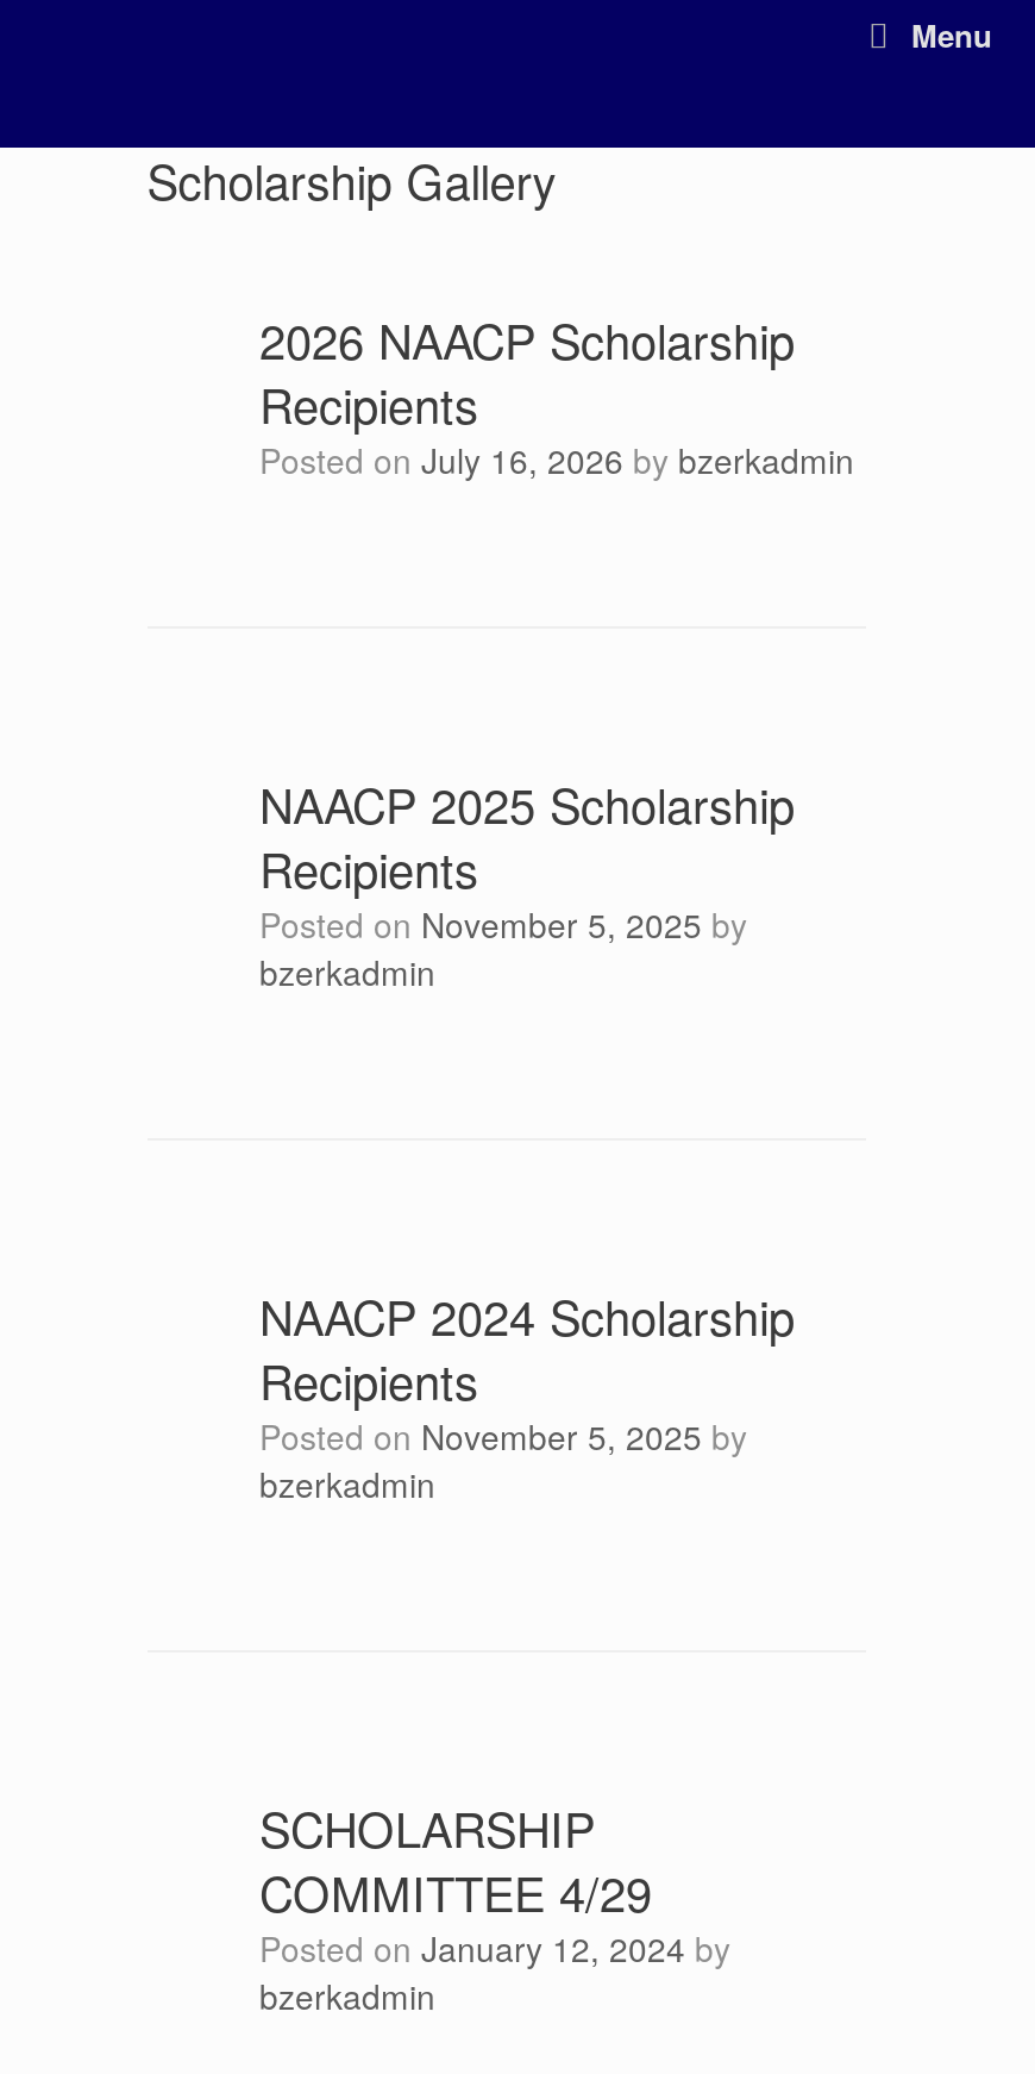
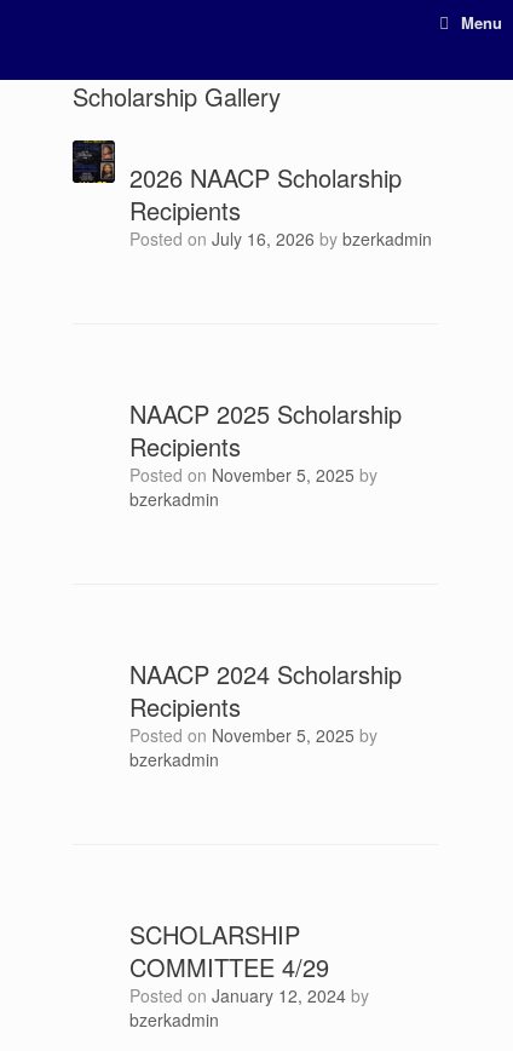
+ [image]
